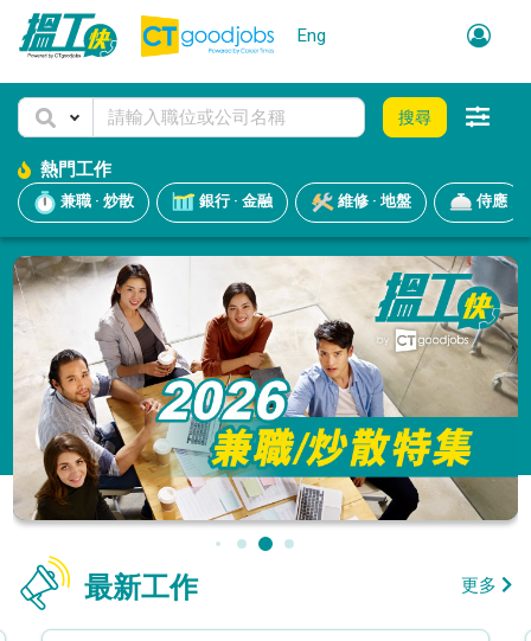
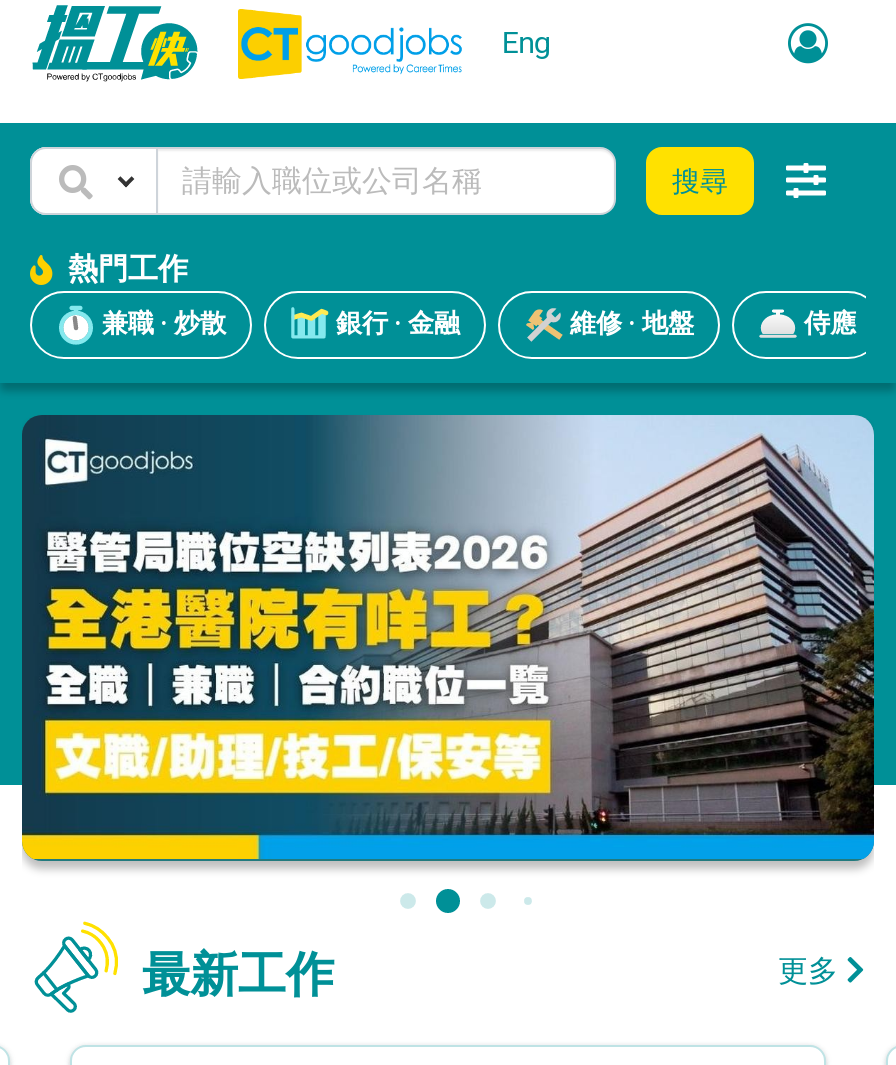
- [image]
+ [image]
